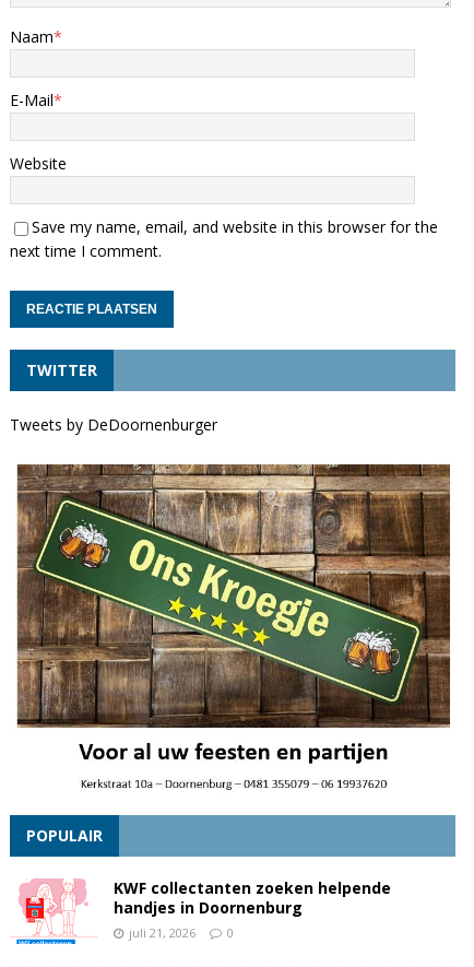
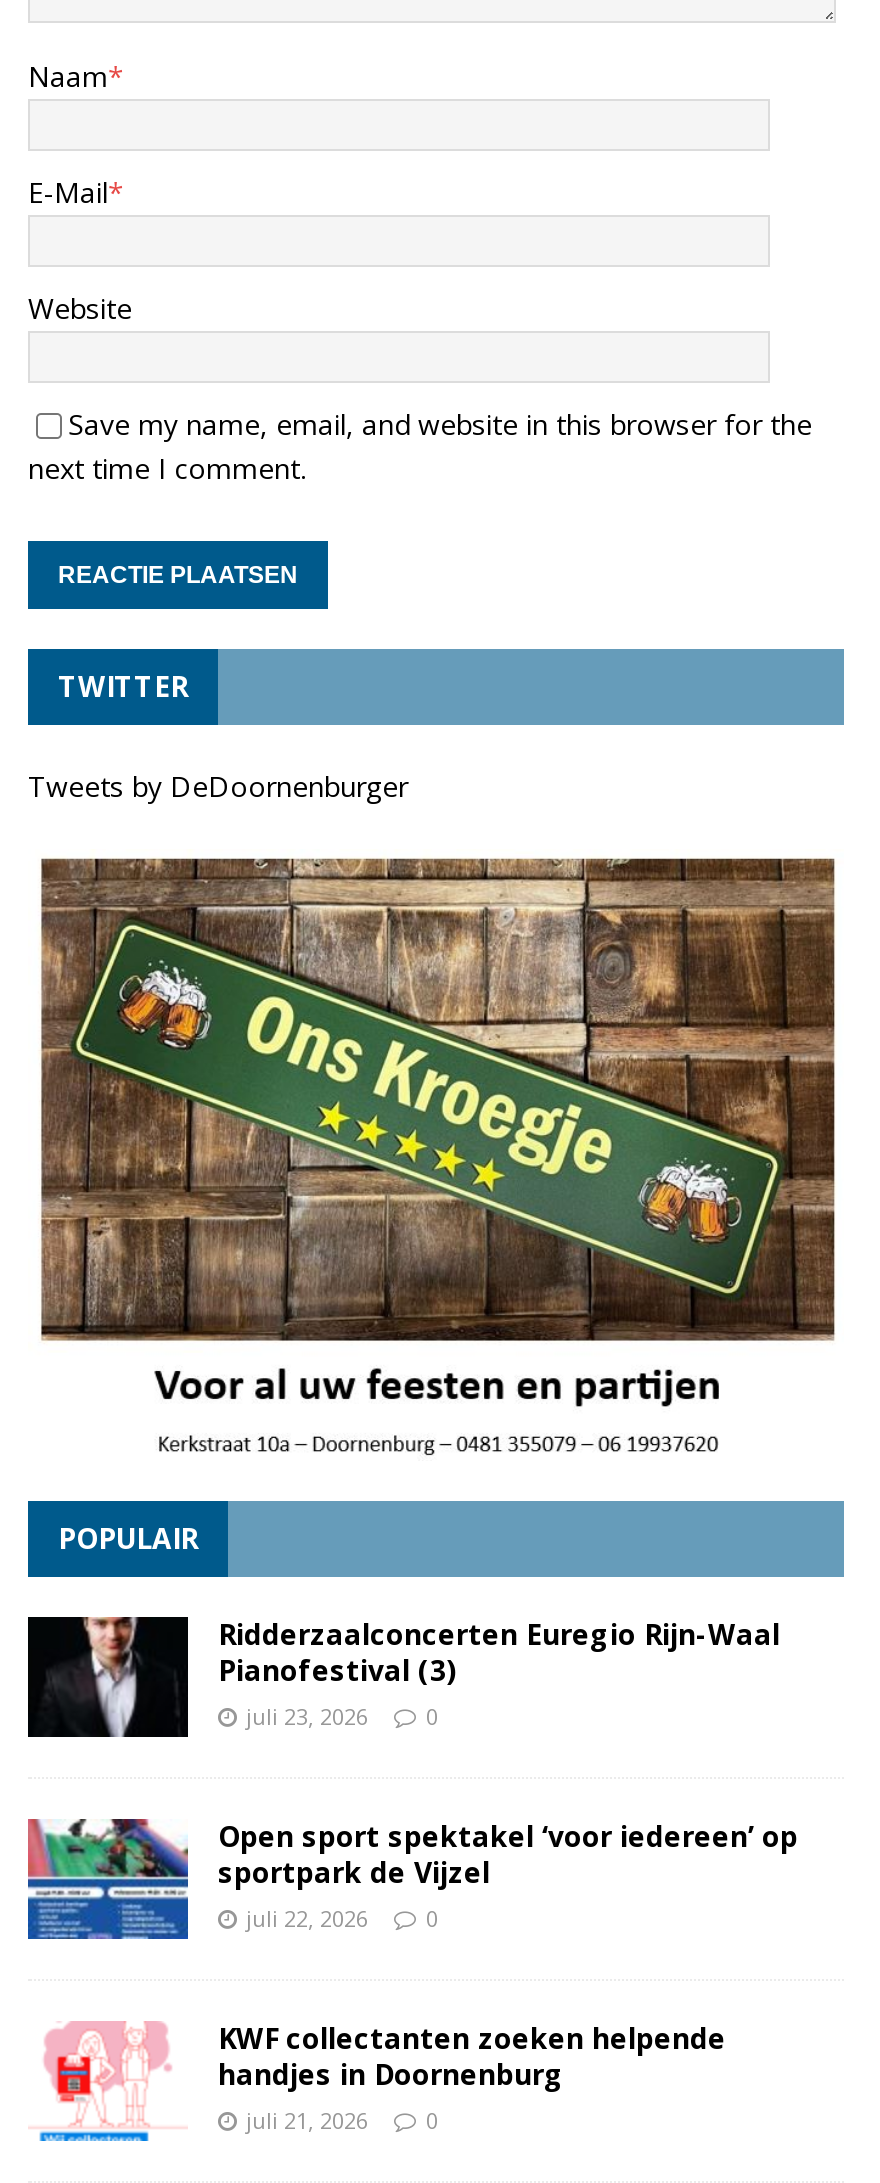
+ [image]
+ Ridderzaalconcerten Euregio Rijn-Waal
+ Pianofestival (3)
+ juli 23, 2026
+ 0
+ Open sport spektakel ‘voor iedereen’ op
+ sportpark de Vijzel
+ juli 22, 2026
+ 0

+ [image]
